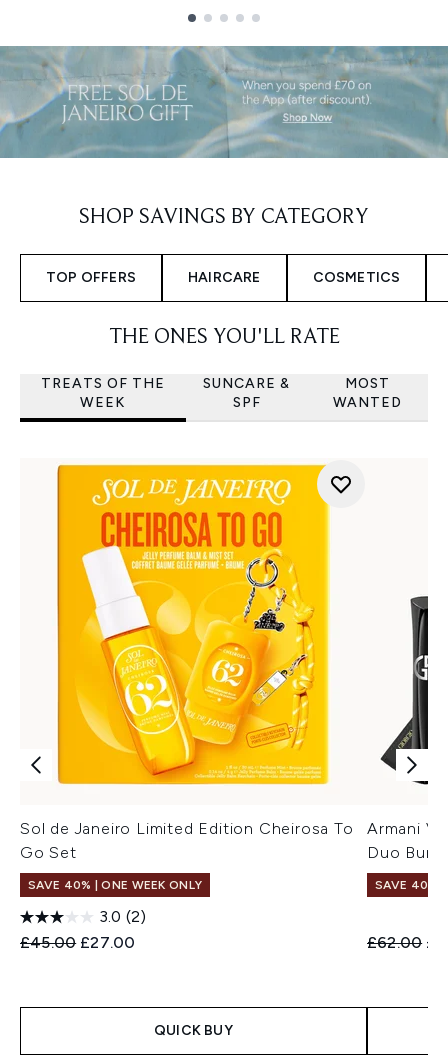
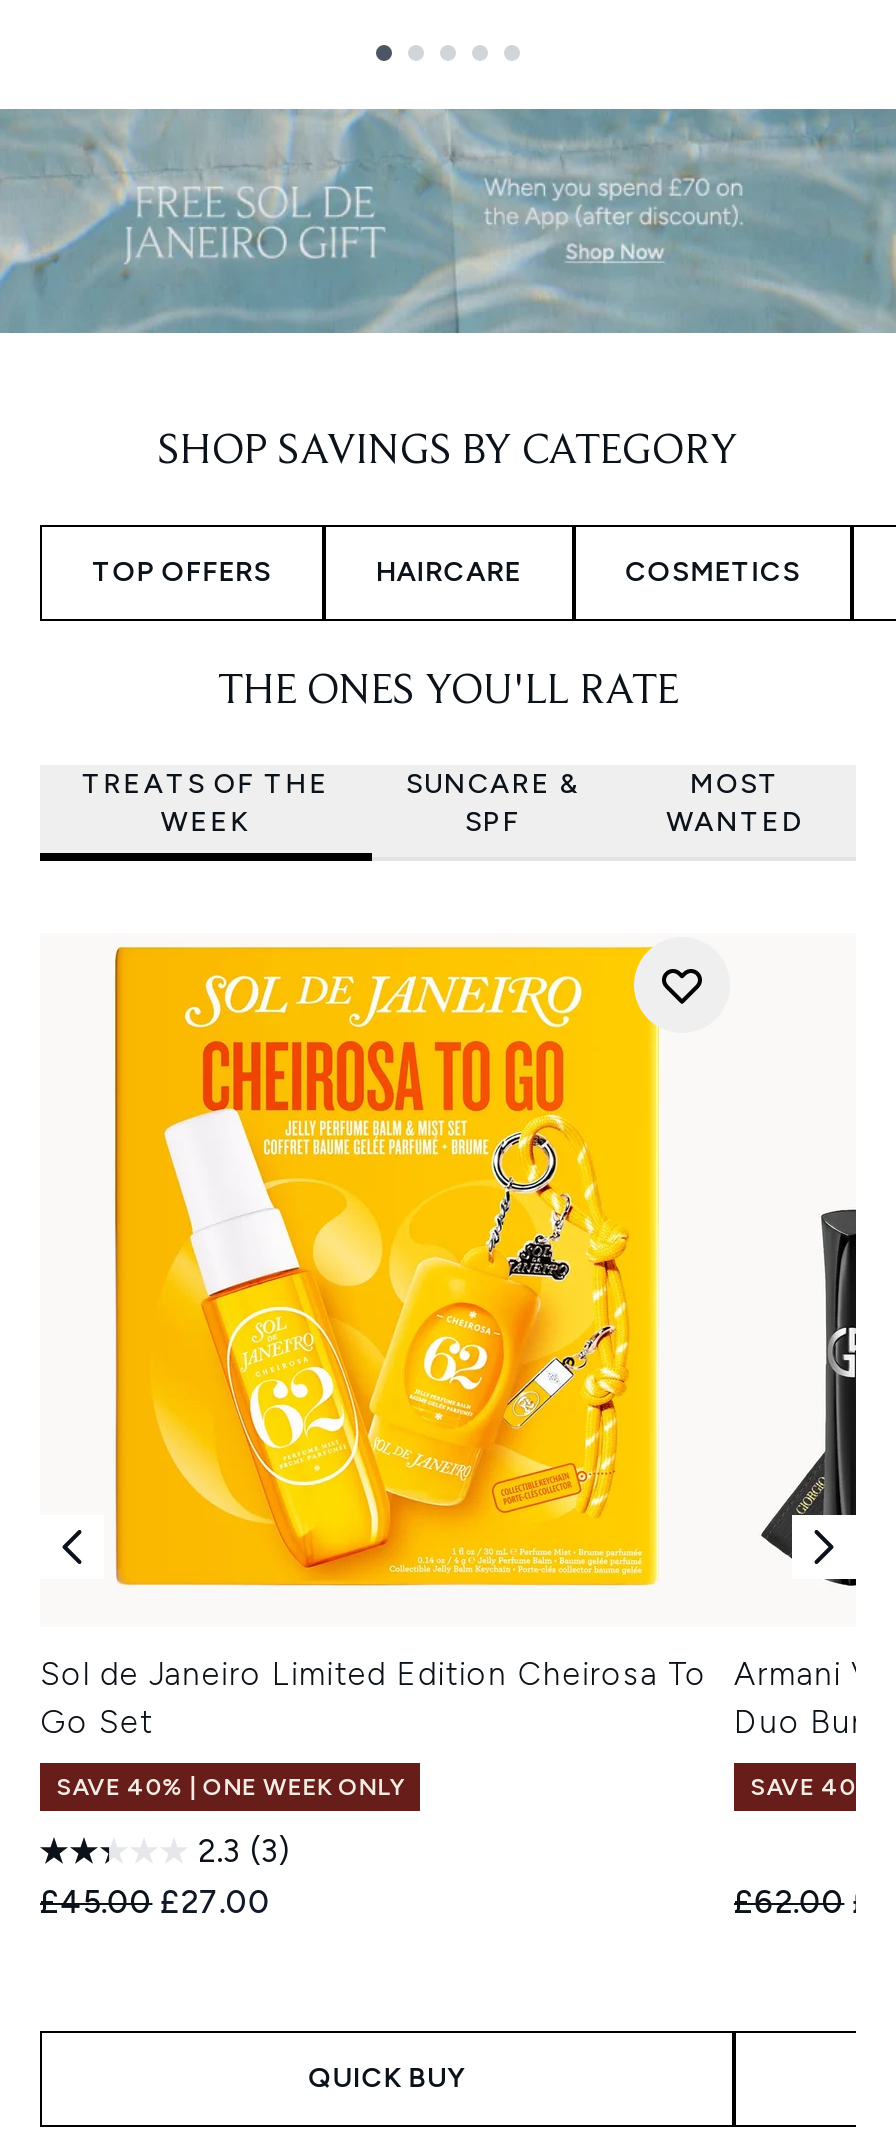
- 3.0 (2)
+ 2.3 (3)
